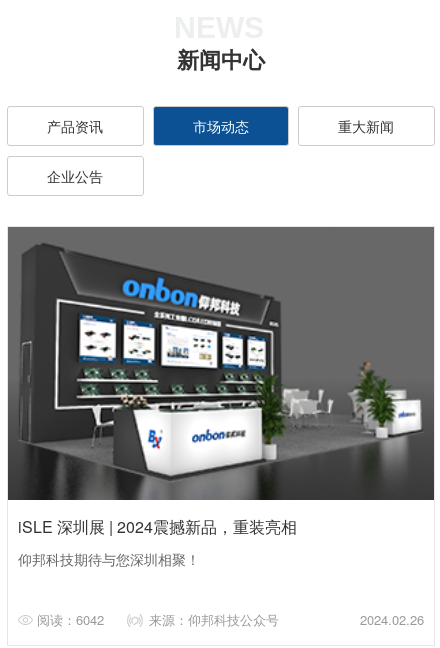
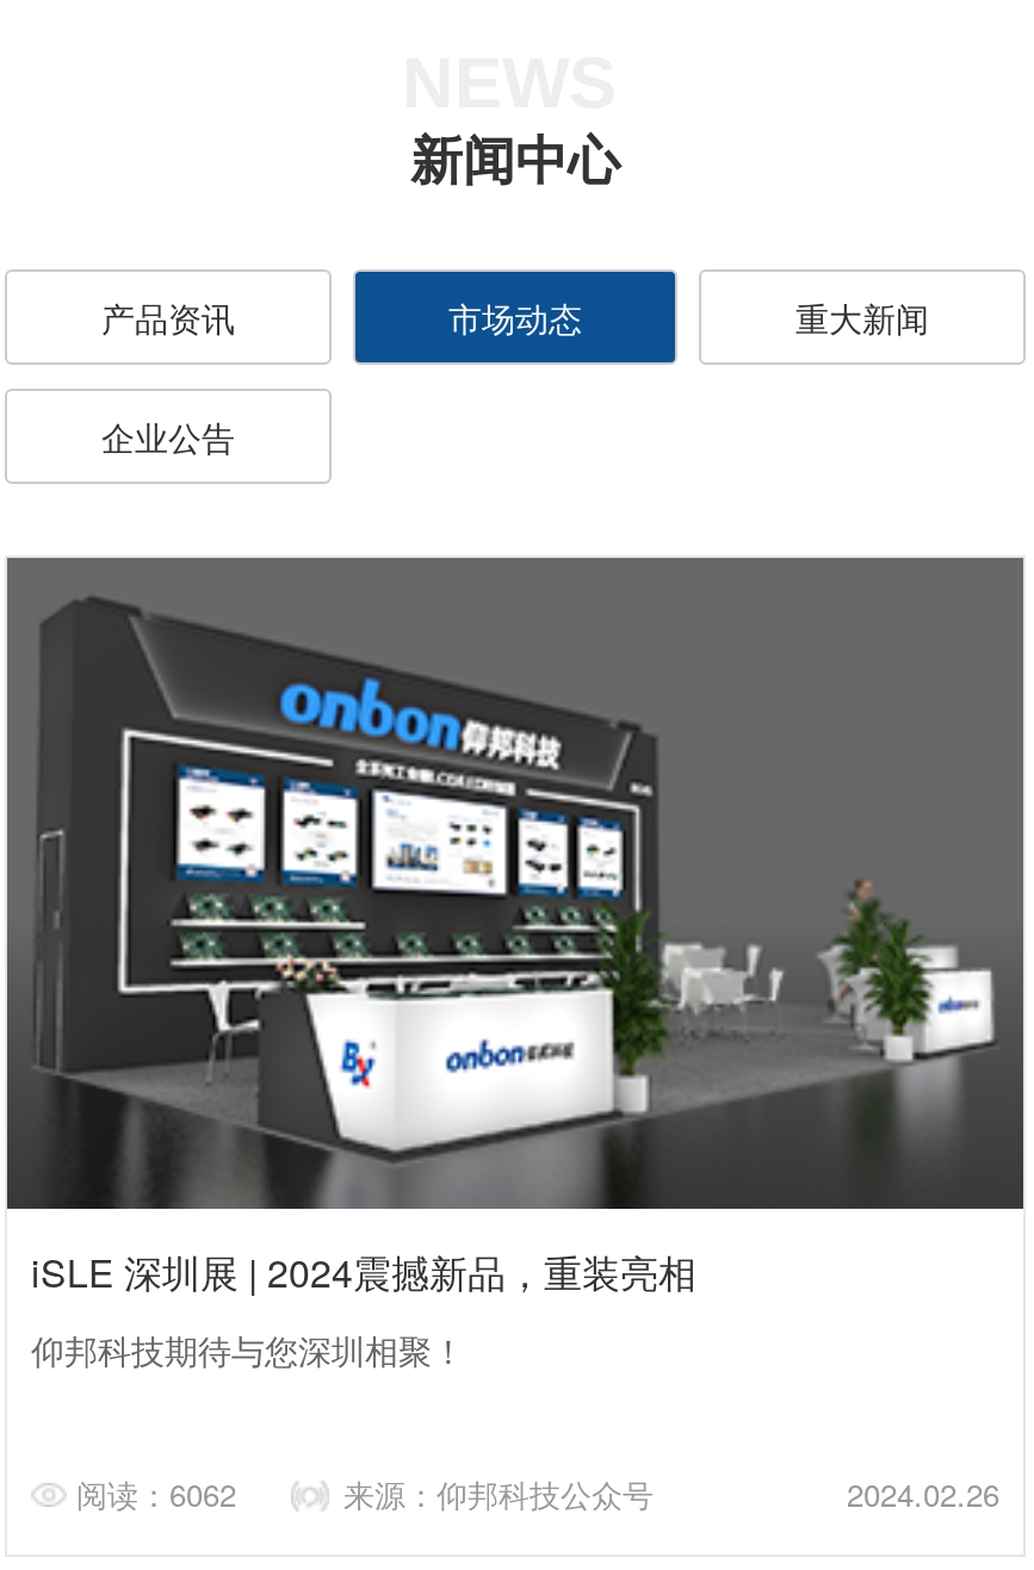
- 阅读：6042
+ 阅读：6062
